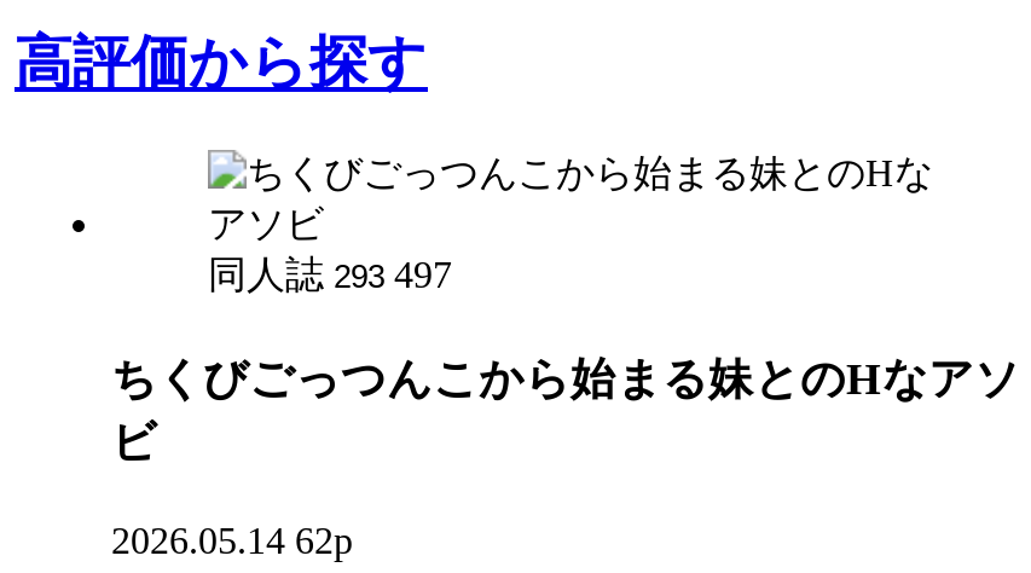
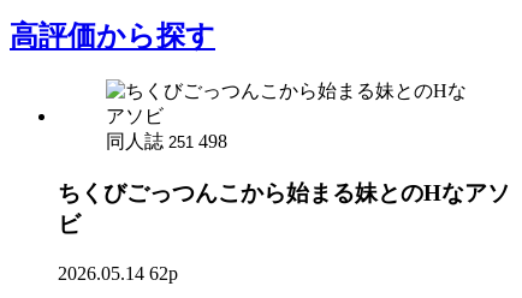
- 同人誌 293 497
+ 同人誌 251 498
